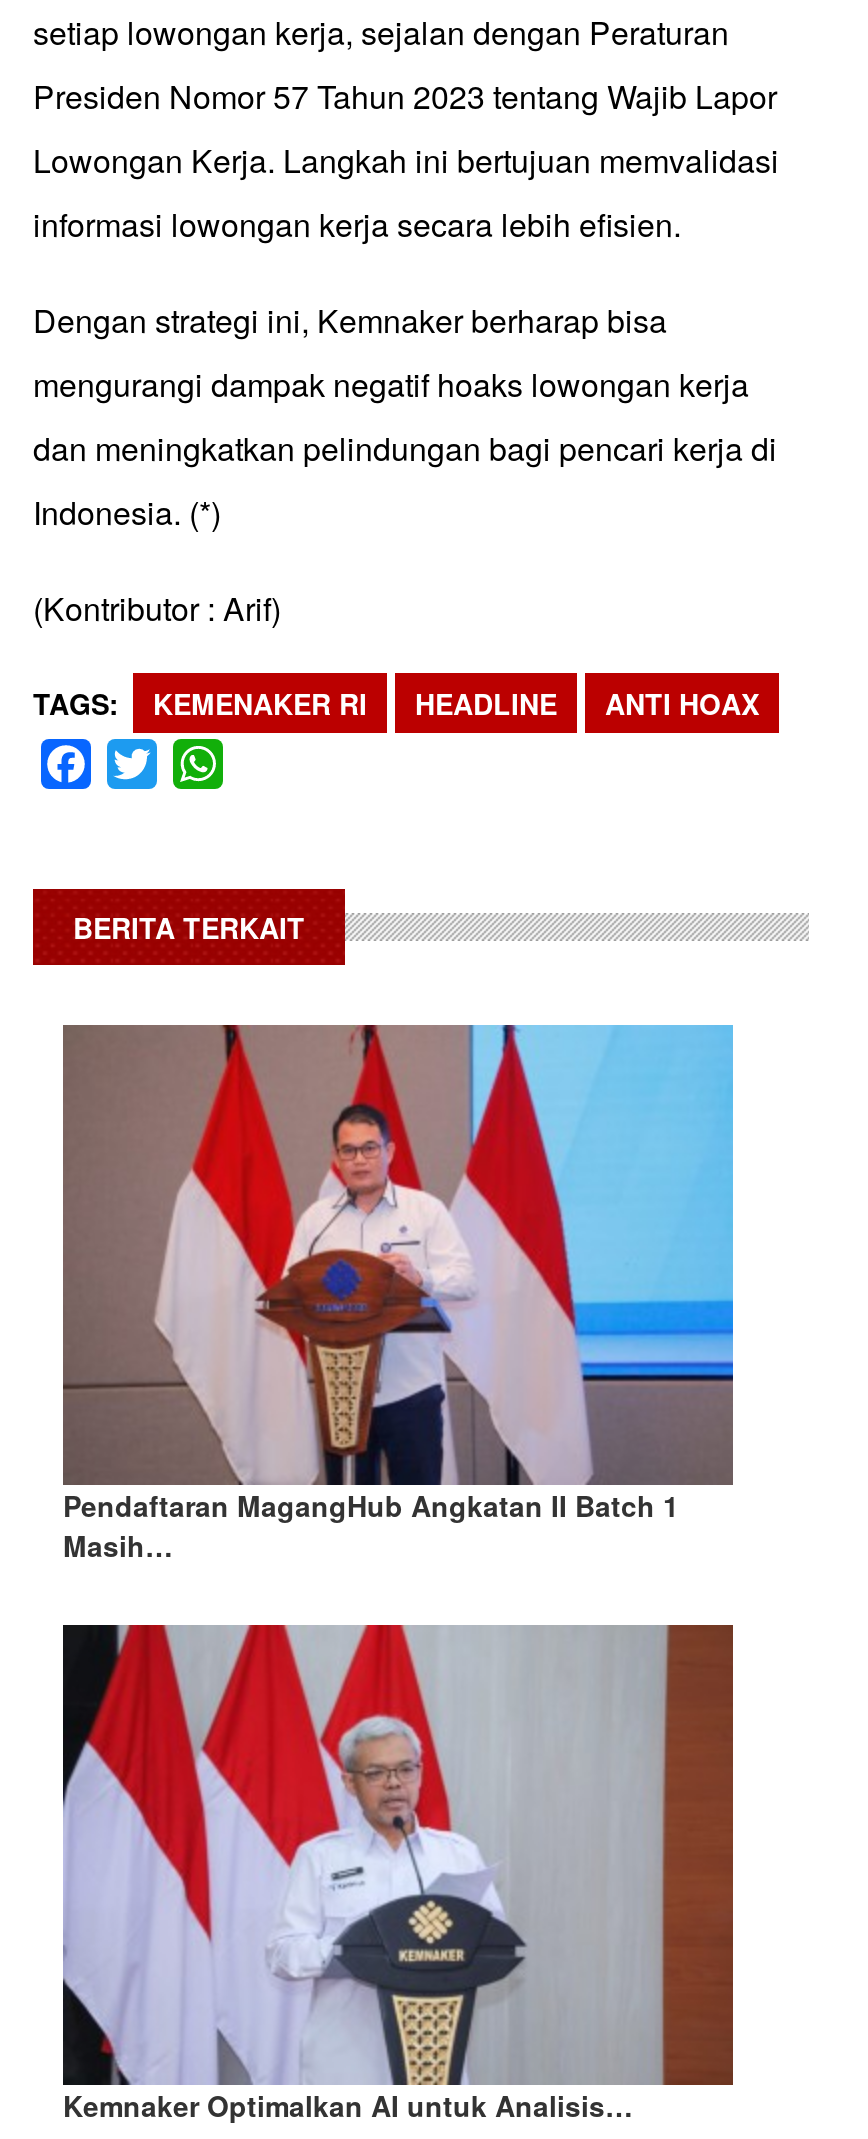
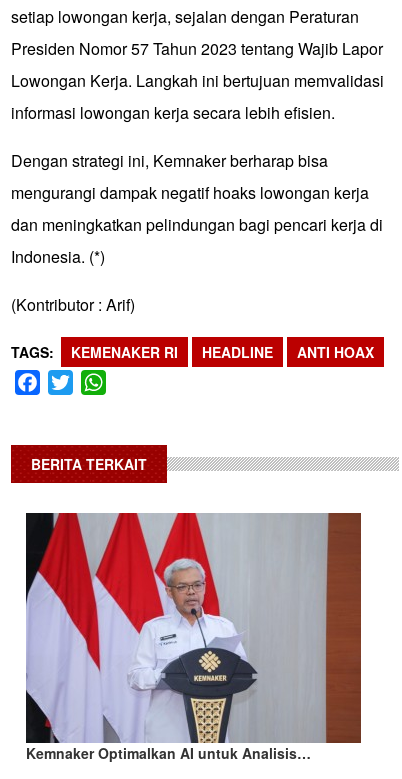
- [image]
- Pendaftaran MagangHub Angkatan II Batch 1
- Masih…
